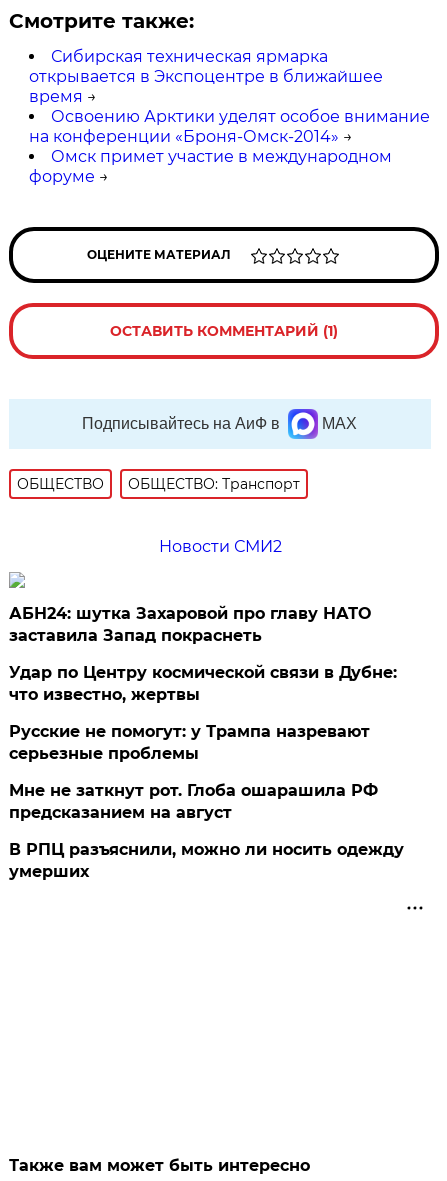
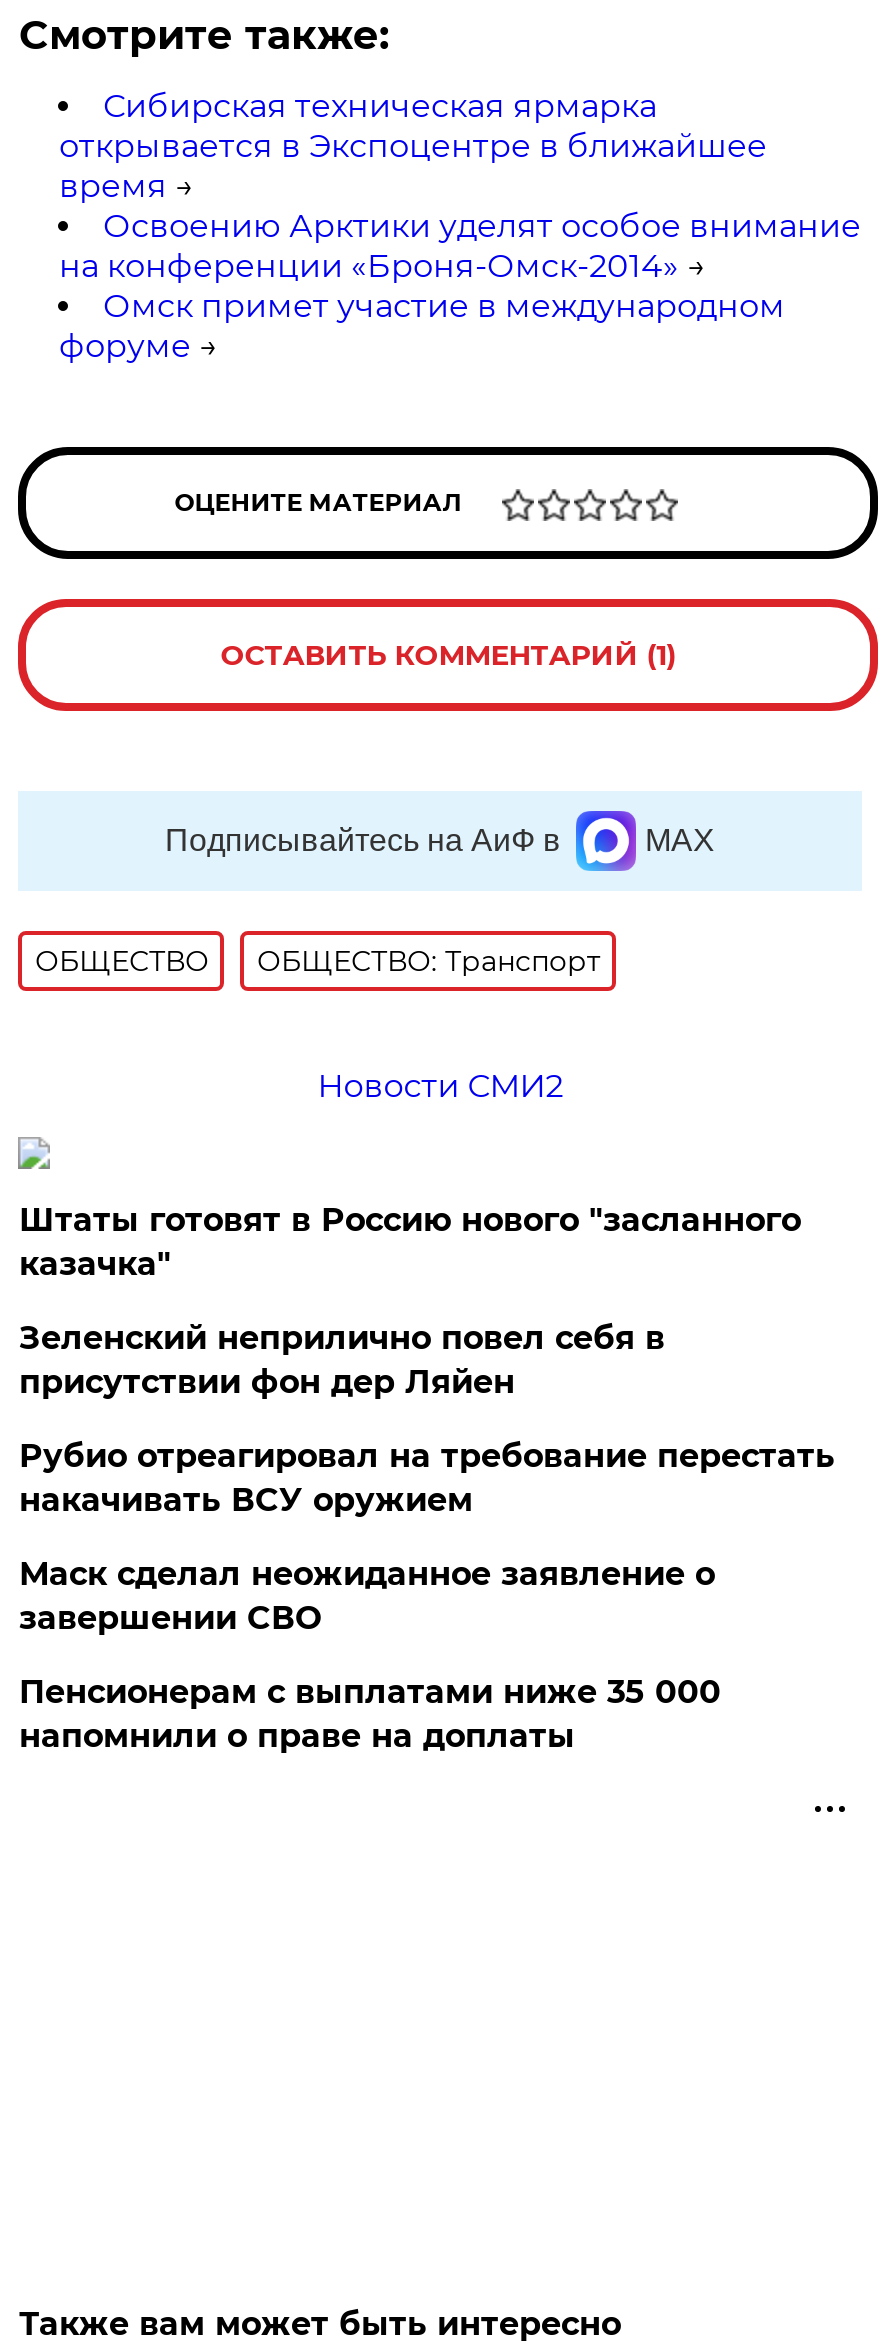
- АБН24: шутка Захаровой про главу НАТО
- заставила Запад покраснеть
+ Штаты готовят в Россию нового "засланного
+ казачка"

- Удар по Центру космической связи в Дубне:
- что известно, жертвы
+ Зеленский неприлично повел cебя в
+ присутствии фон дер Ляйен

- Русские не помогут: у Трампа назревают
- серьезные проблемы
+ Рубио отреагировал на требование перестать
+ накачивать ВСУ оружием

- Мне не заткнут рот. Глоба ошарашила РФ
- предсказанием на август
+ Маск сделал неожиданное заявление о
+ завершении СВО

- В РПЦ разъяснили, можно ли носить одежду
- умерших
+ Пенсионерам с выплатами ниже 35 000
+ напомнили о праве на доплаты
